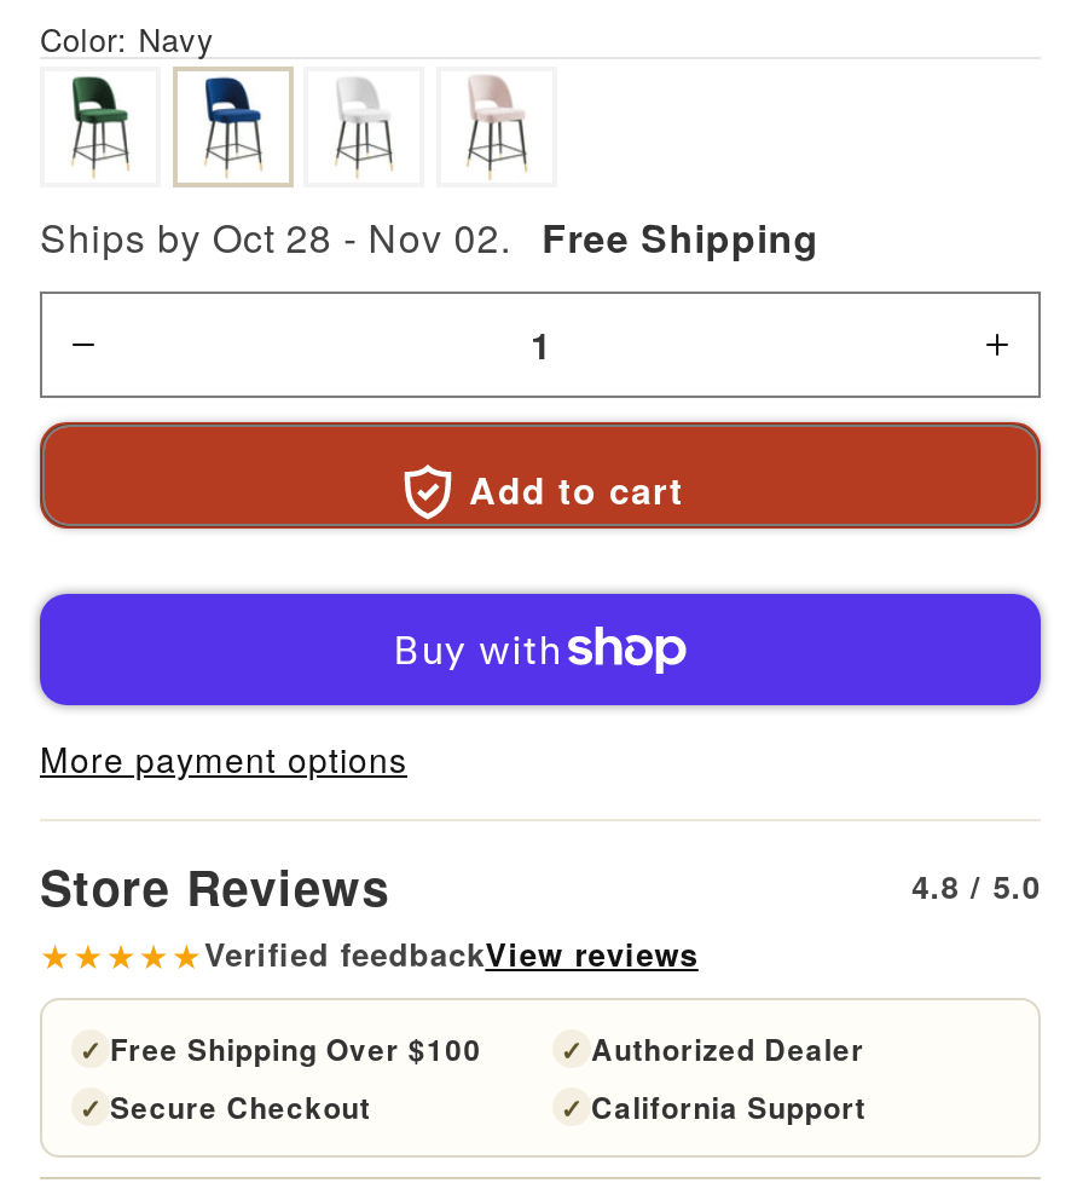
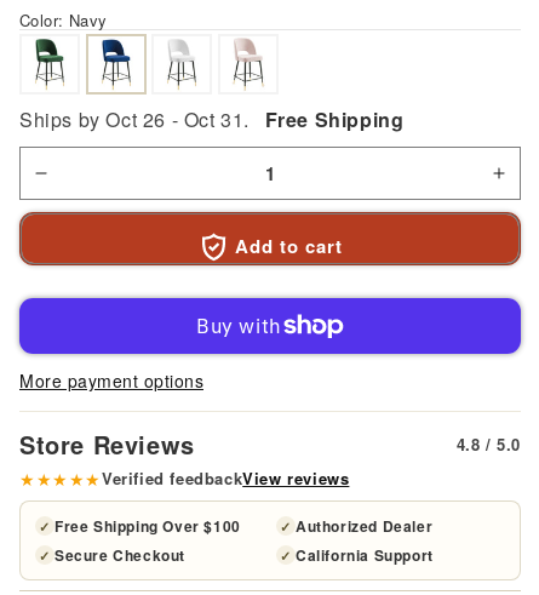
- Ships by Oct 28 - Nov 02. Free Shipping
+ Ships by Oct 26 - Oct 31. Free Shipping
